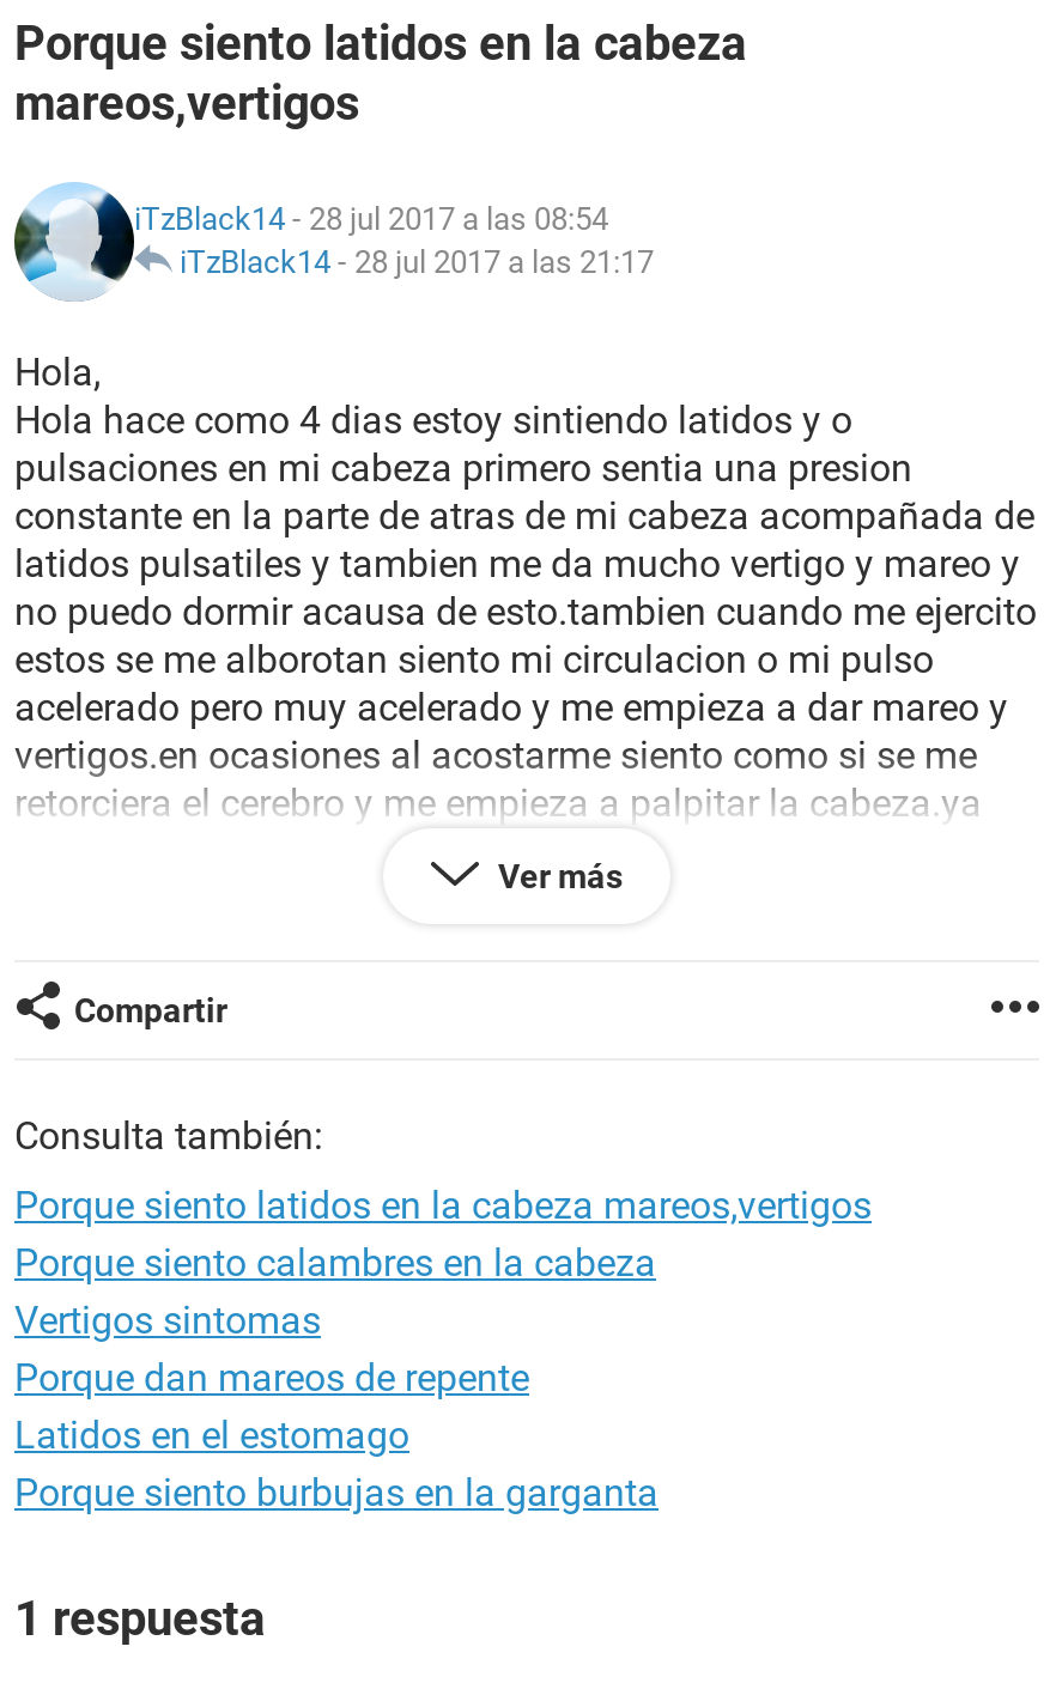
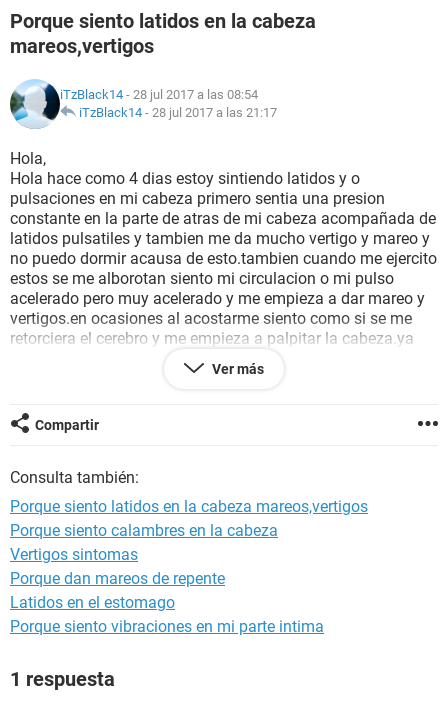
- Porque siento burbujas en la garganta
+ Porque siento vibraciones en mi parte intima
